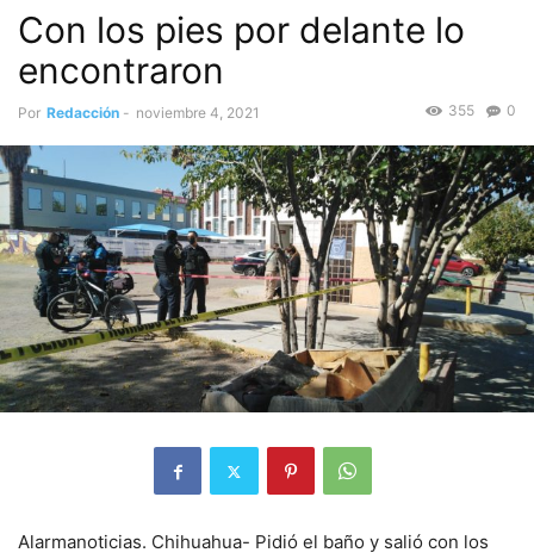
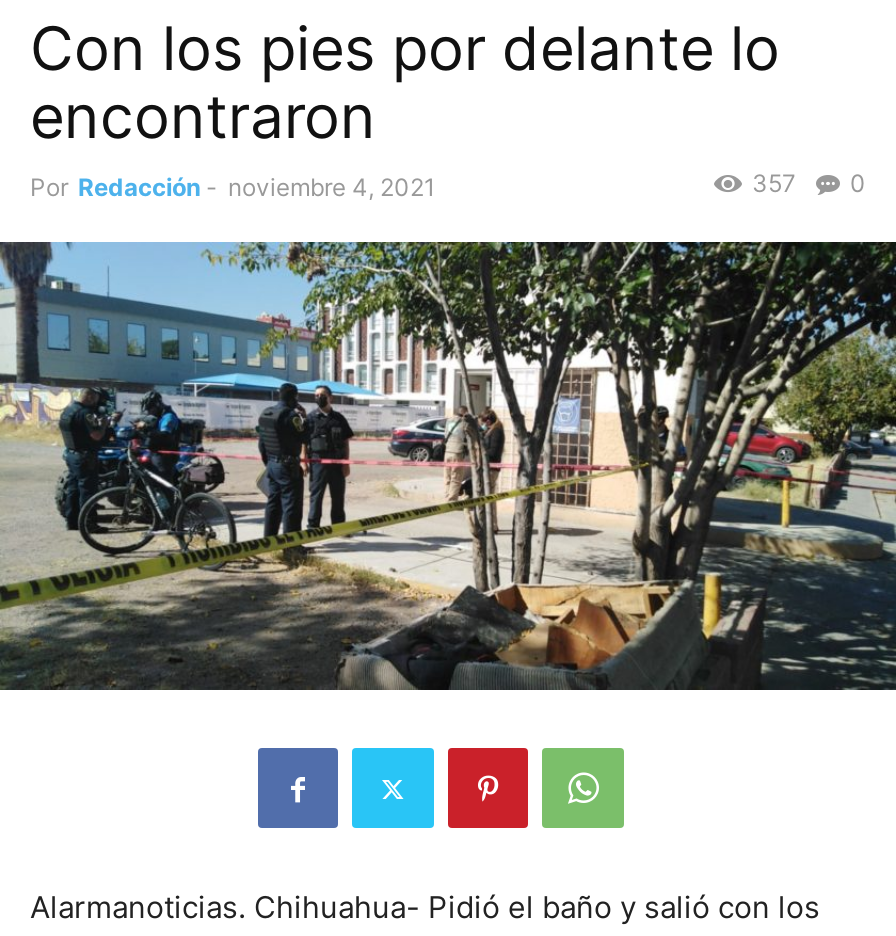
- 355 0
+ 357 0
